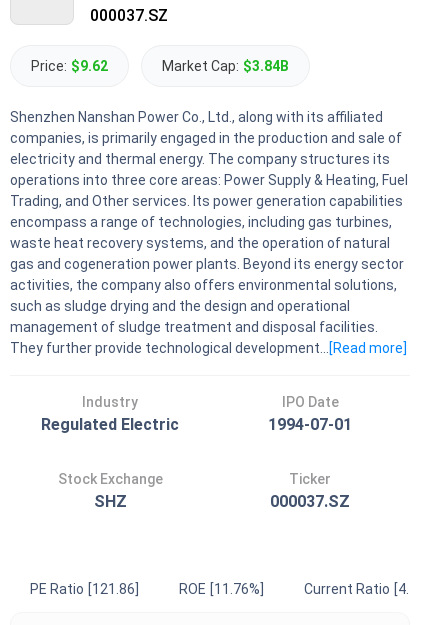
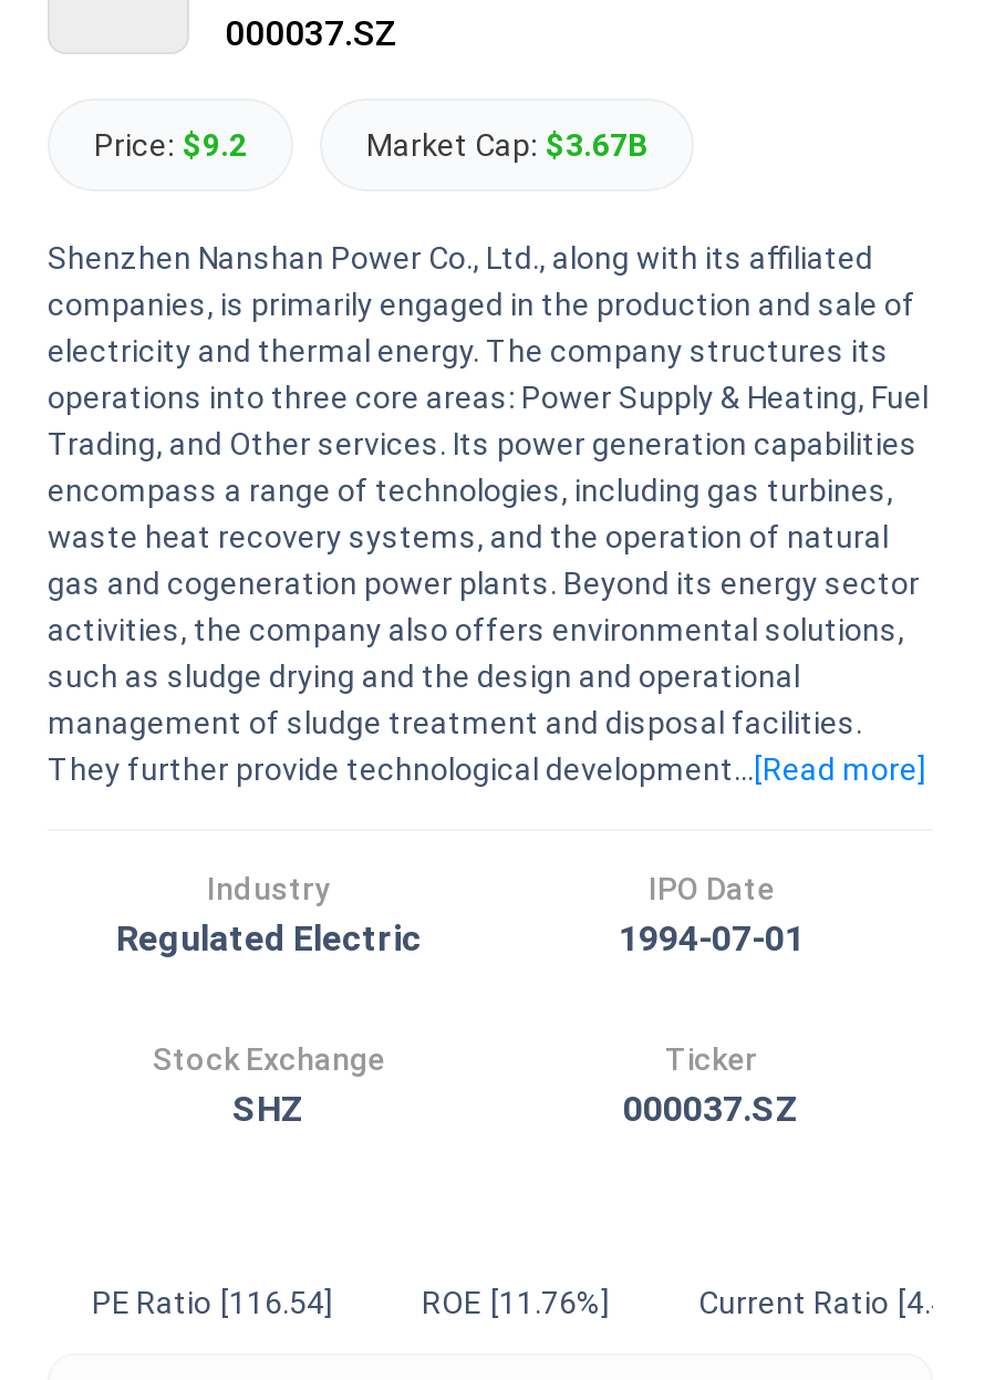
- Price: $9.62
+ Price: $9.2

- Market Cap: $3.84B
+ Market Cap: $3.67B

- PE Ratio [121.86]
+ PE Ratio [116.54]
